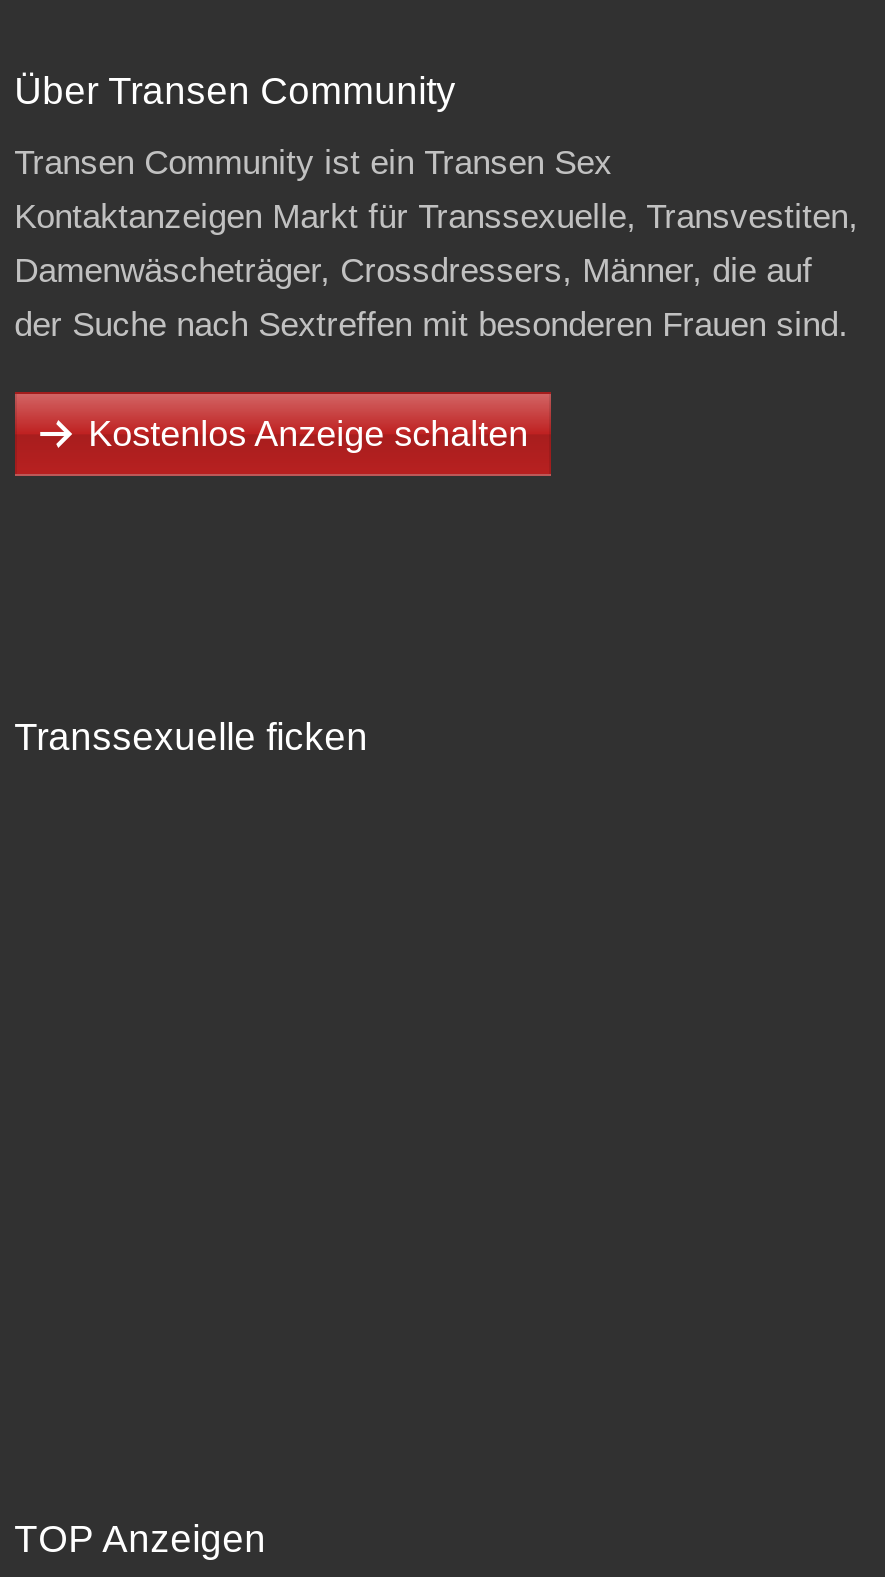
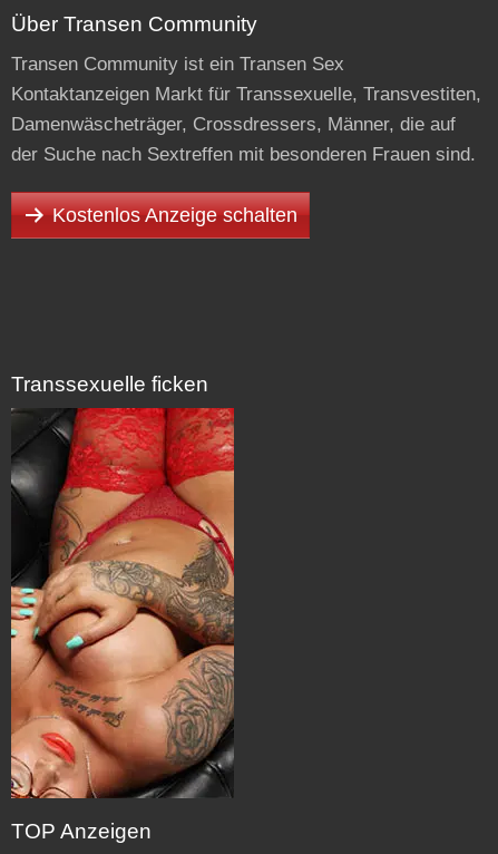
+ [image]
